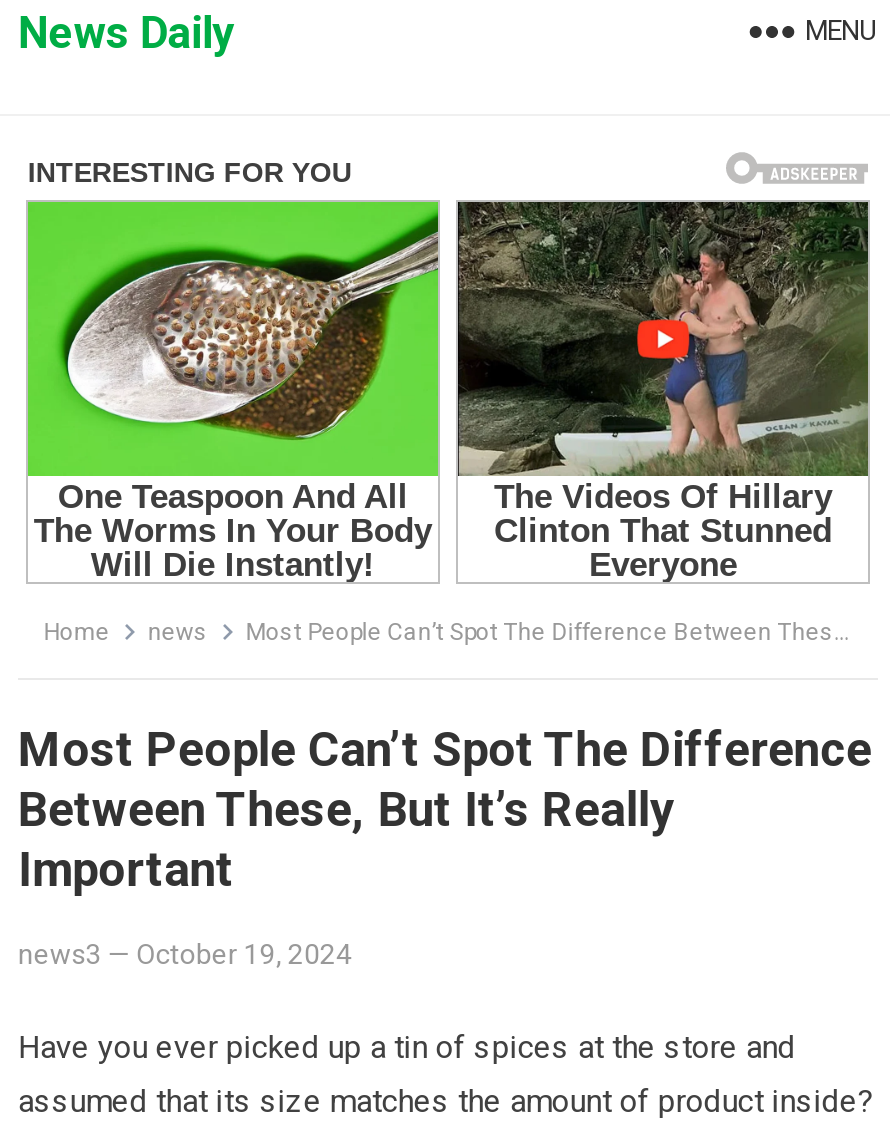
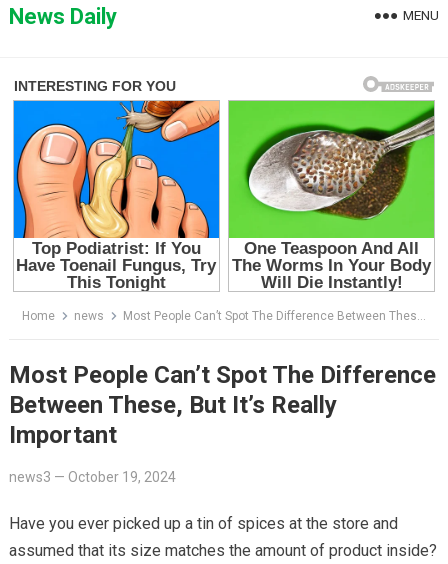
- [image]
+ [image]

- [image]
+ [image]
